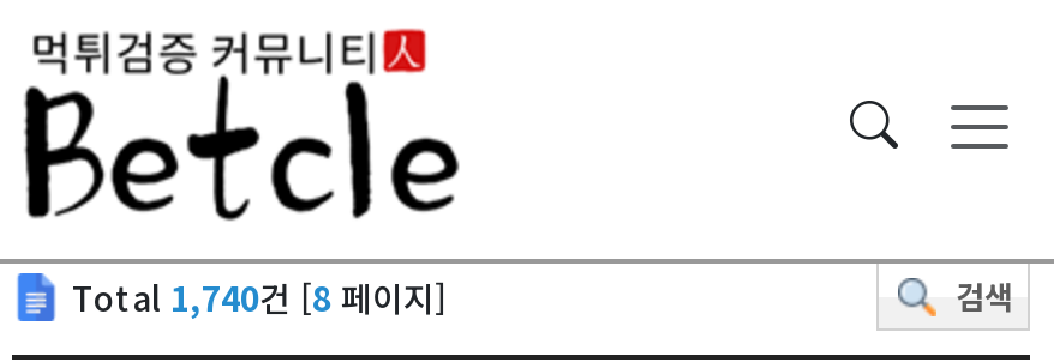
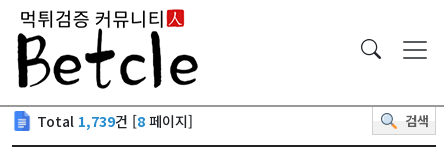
- Total 1,740건 [8 페이지]
+ Total 1,739건 [8 페이지]
